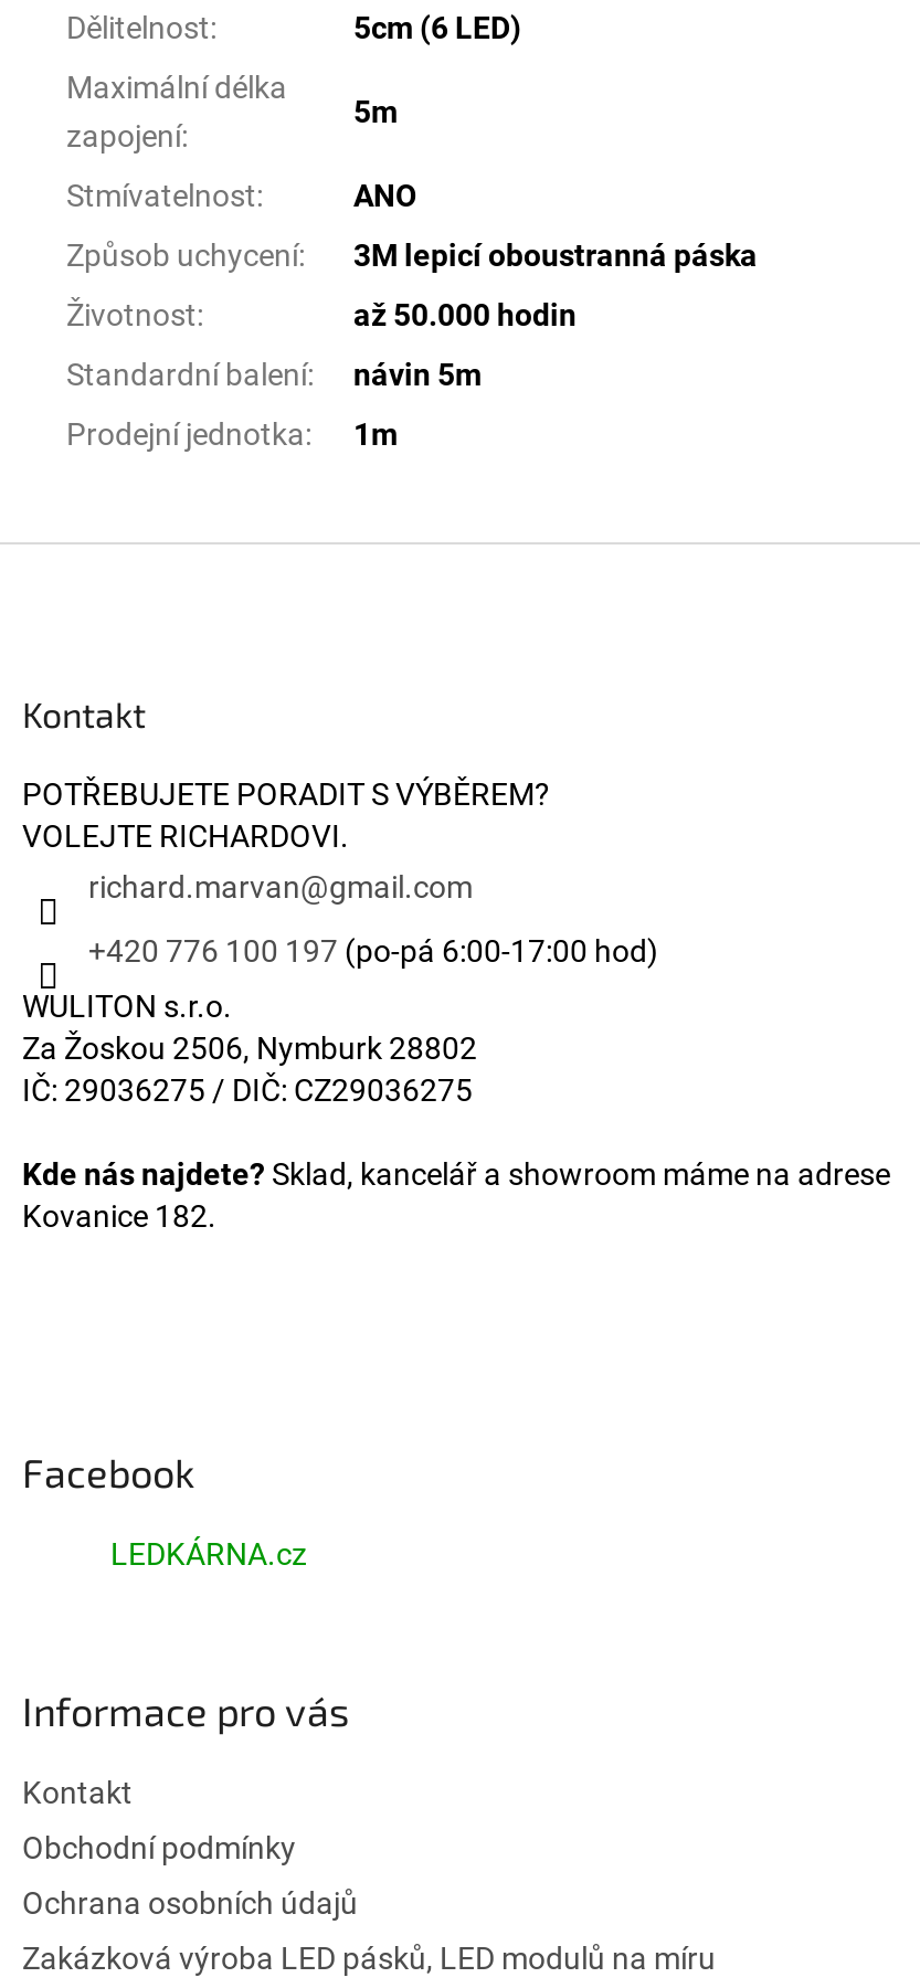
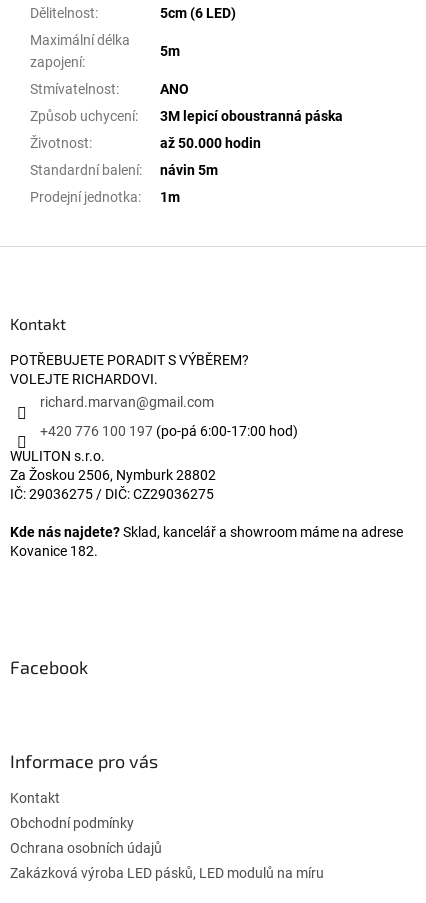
- LEDKÁRNA.cz
